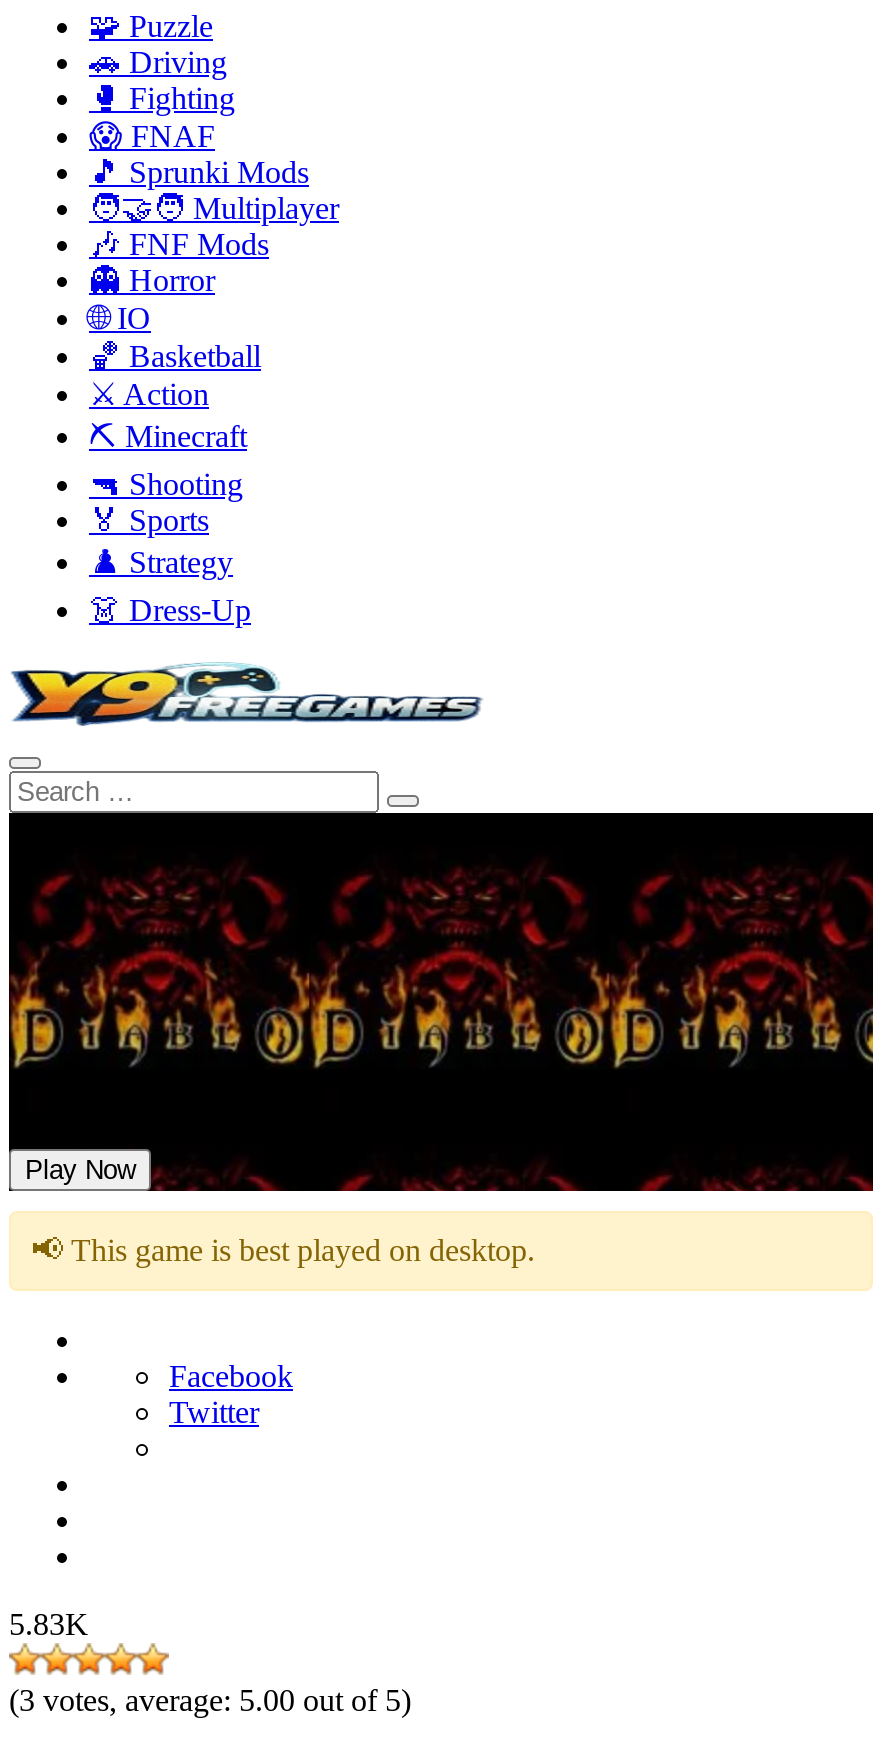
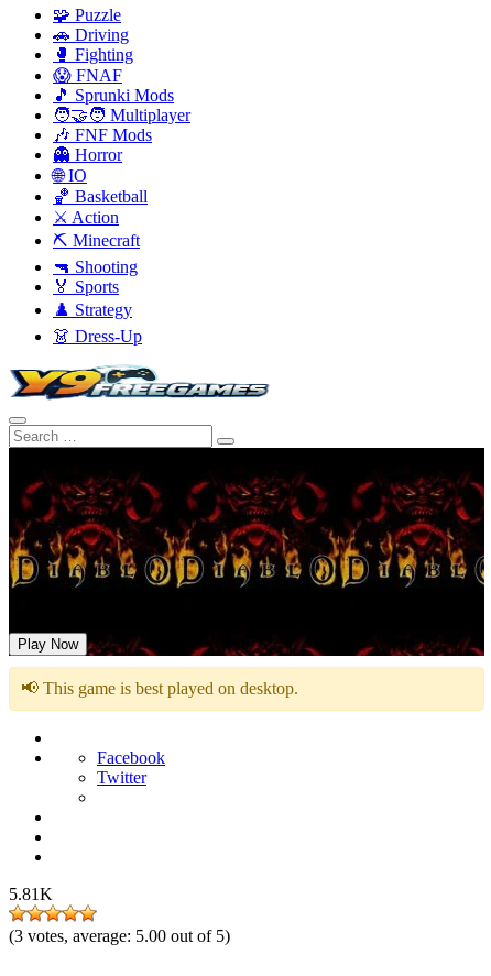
- 5.83K
+ 5.81K
